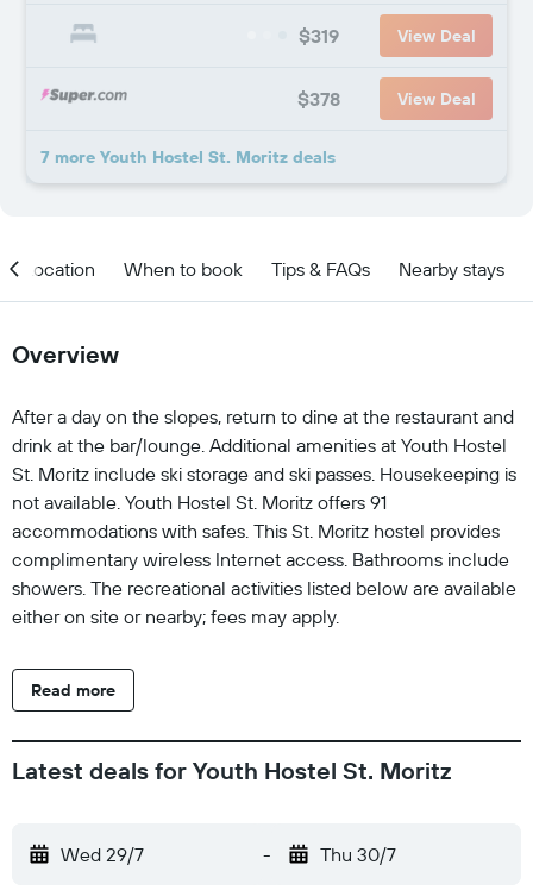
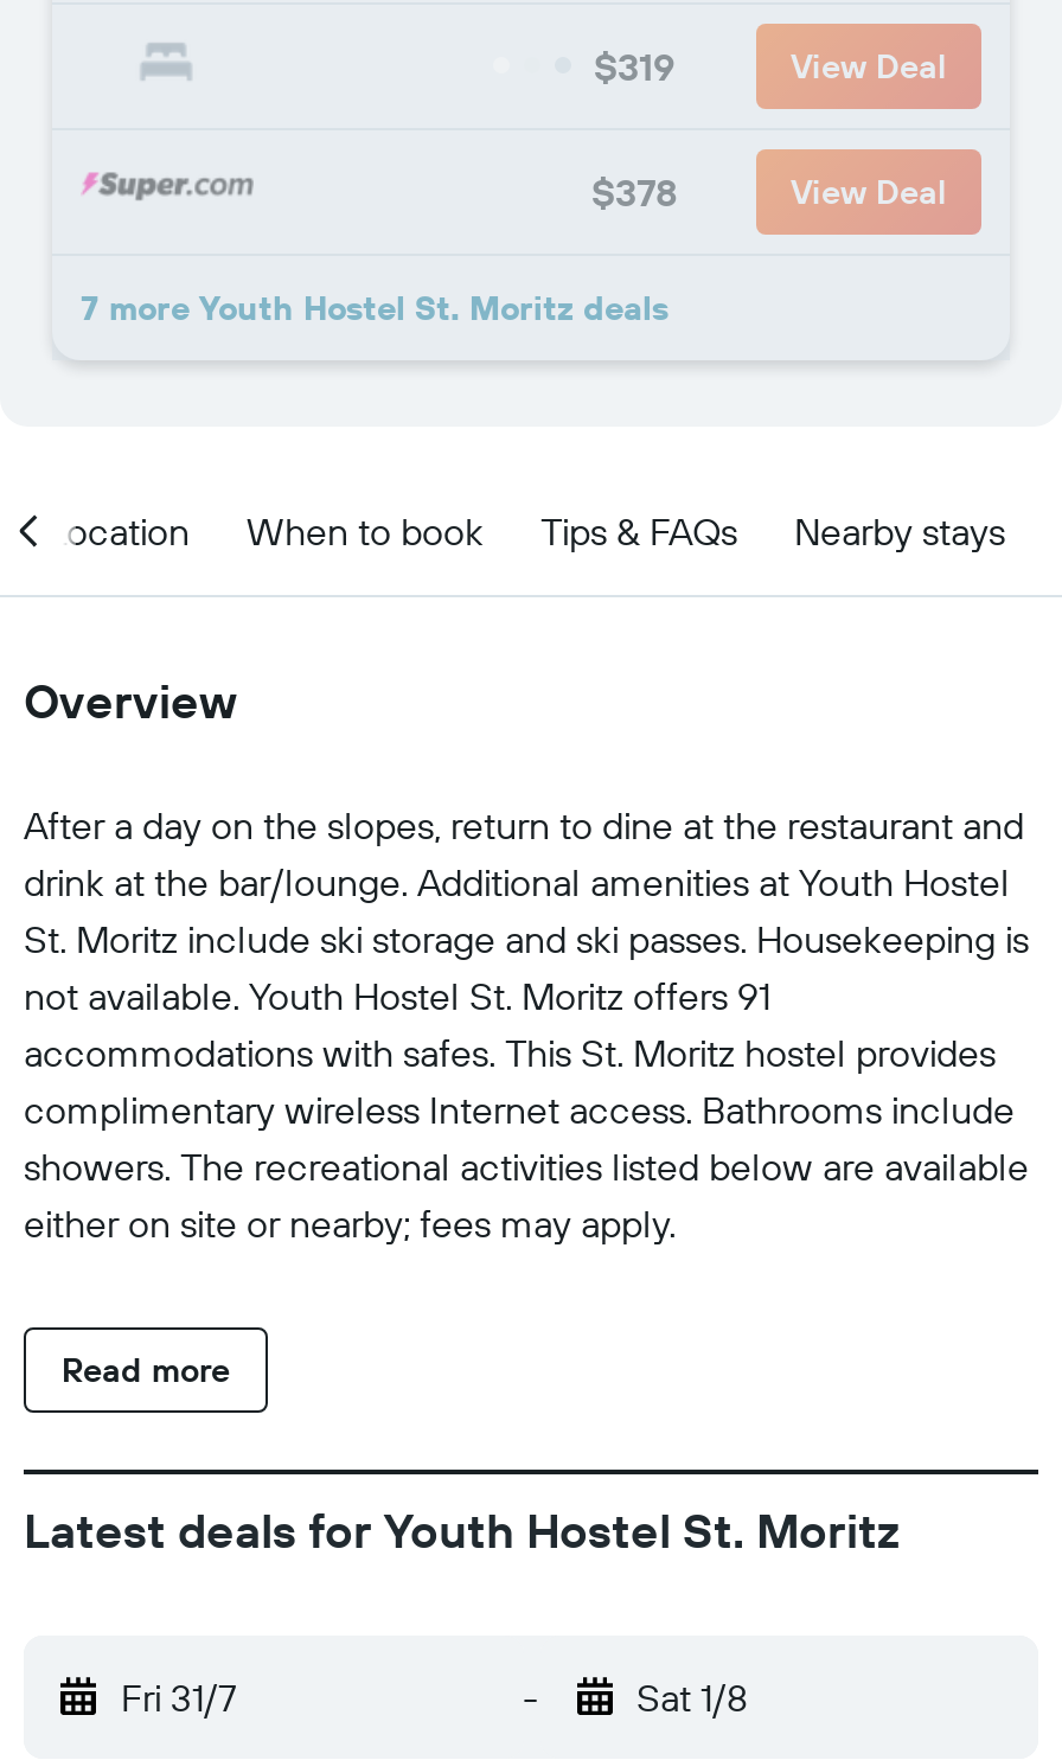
- Wed 29/7
+ Fri 31/7

- Thu 30/7
+ Sat 1/8
